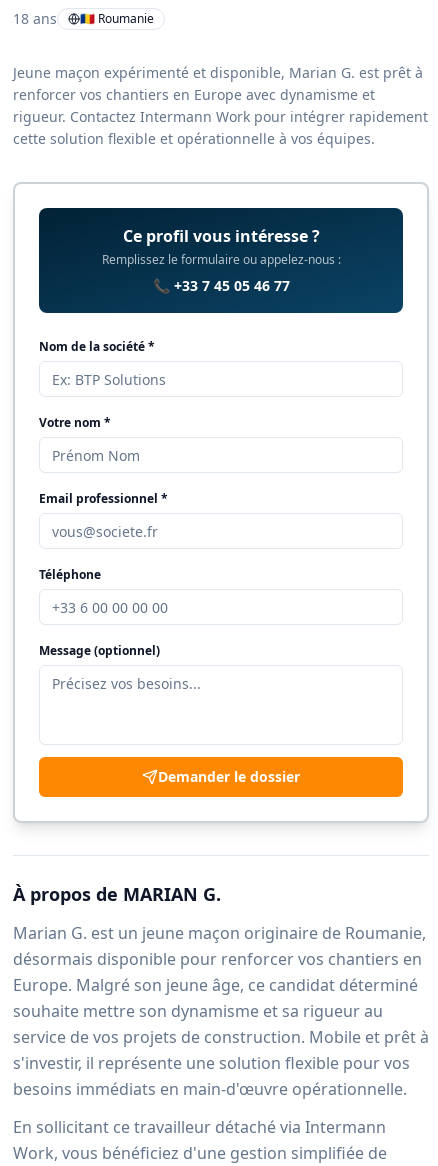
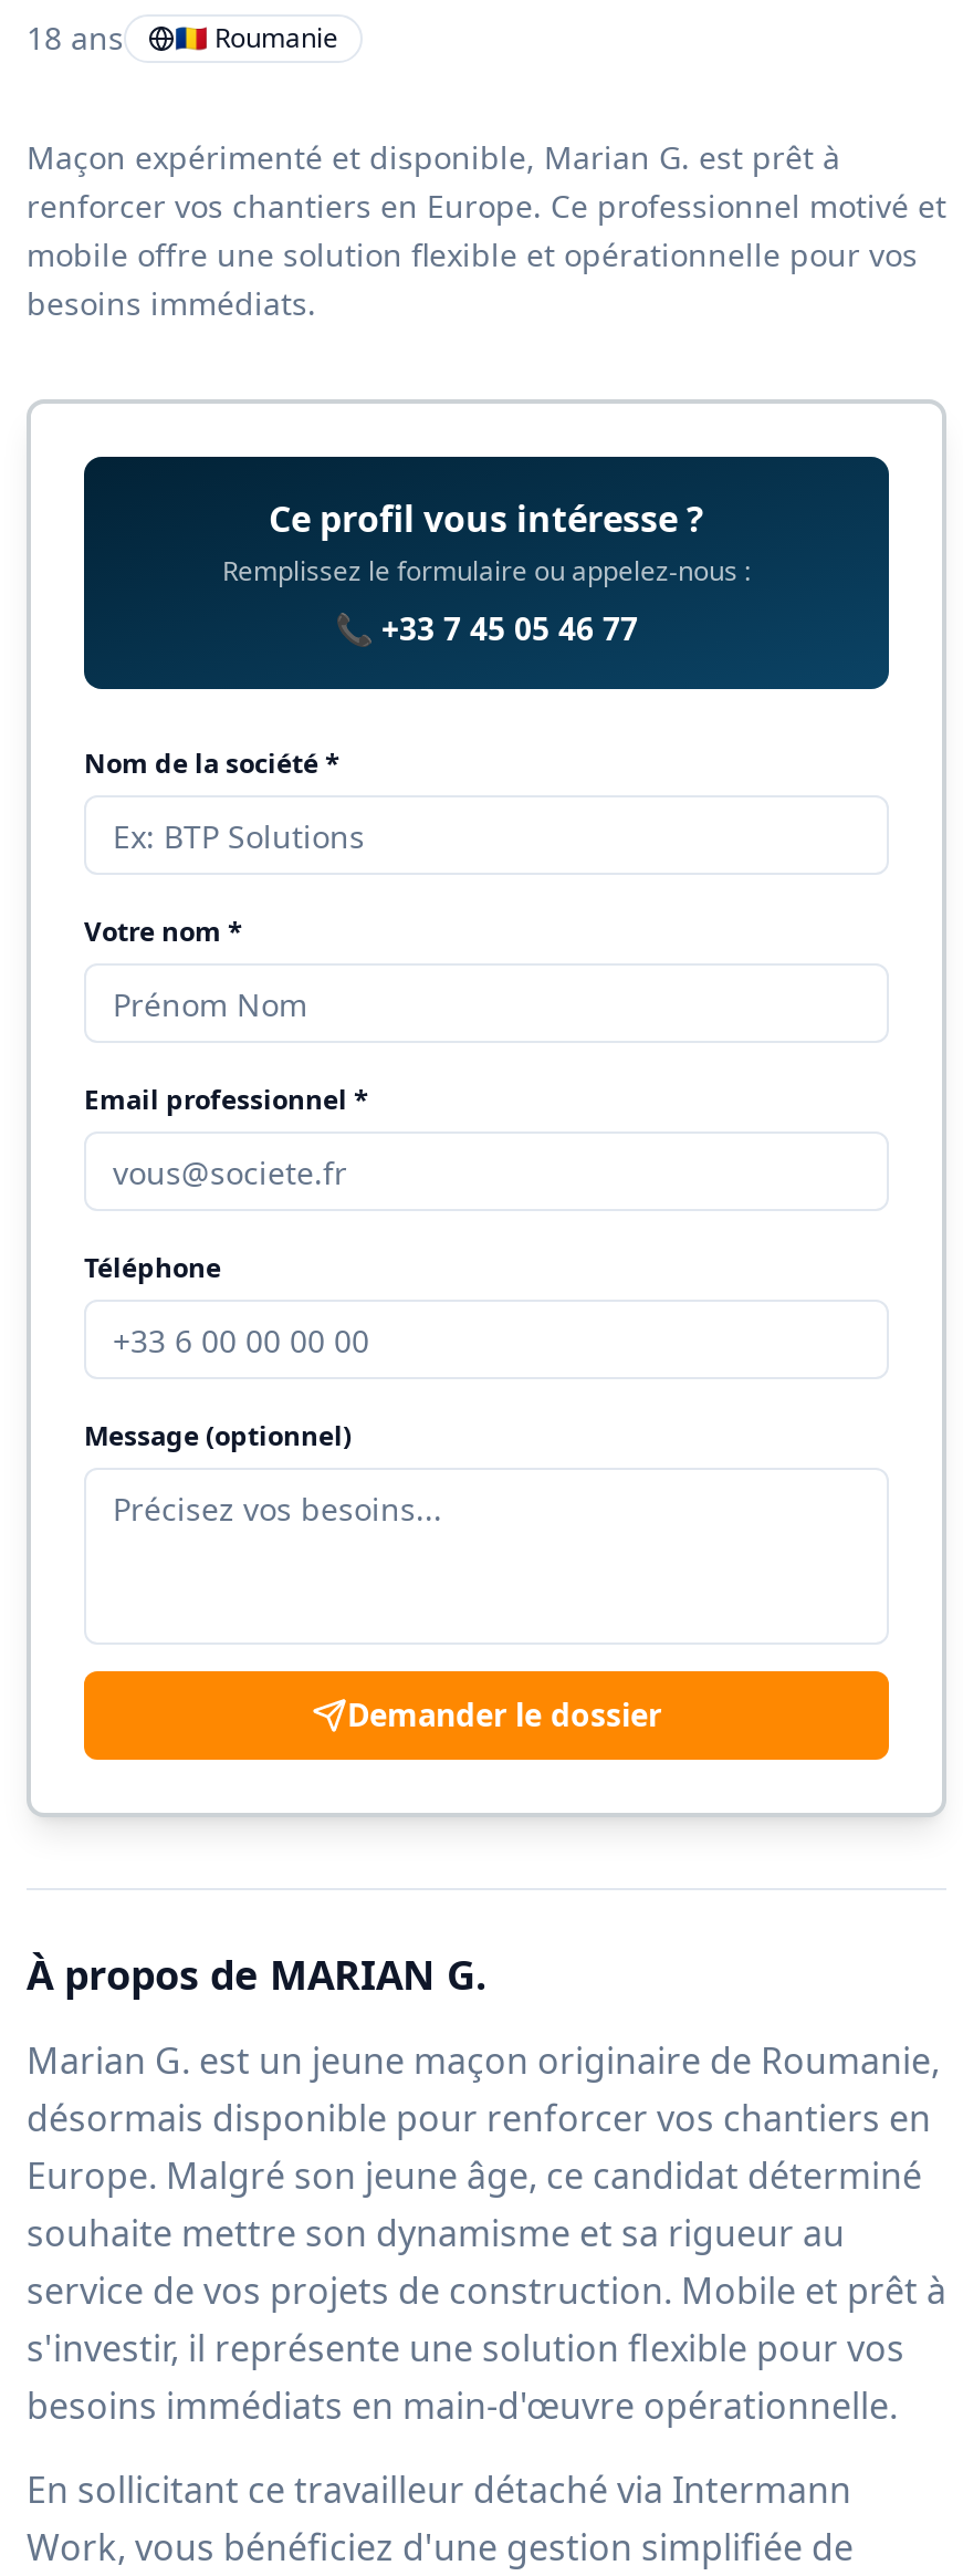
- Jeune maçon expérimenté et disponible, Marian G. est prêt à
- renforcer vos chantiers en Europe avec dynamisme et
- rigueur. Contactez Intermann Work pour intégrer rapidement
- cette solution flexible et opérationnelle à vos équipes.
+ Maçon expérimenté et disponible, Marian G. est prêt à
+ renforcer vos chantiers en Europe. Ce professionnel motivé et
+ mobile offre une solution flexible et opérationnelle pour vos
+ besoins immédiats.
